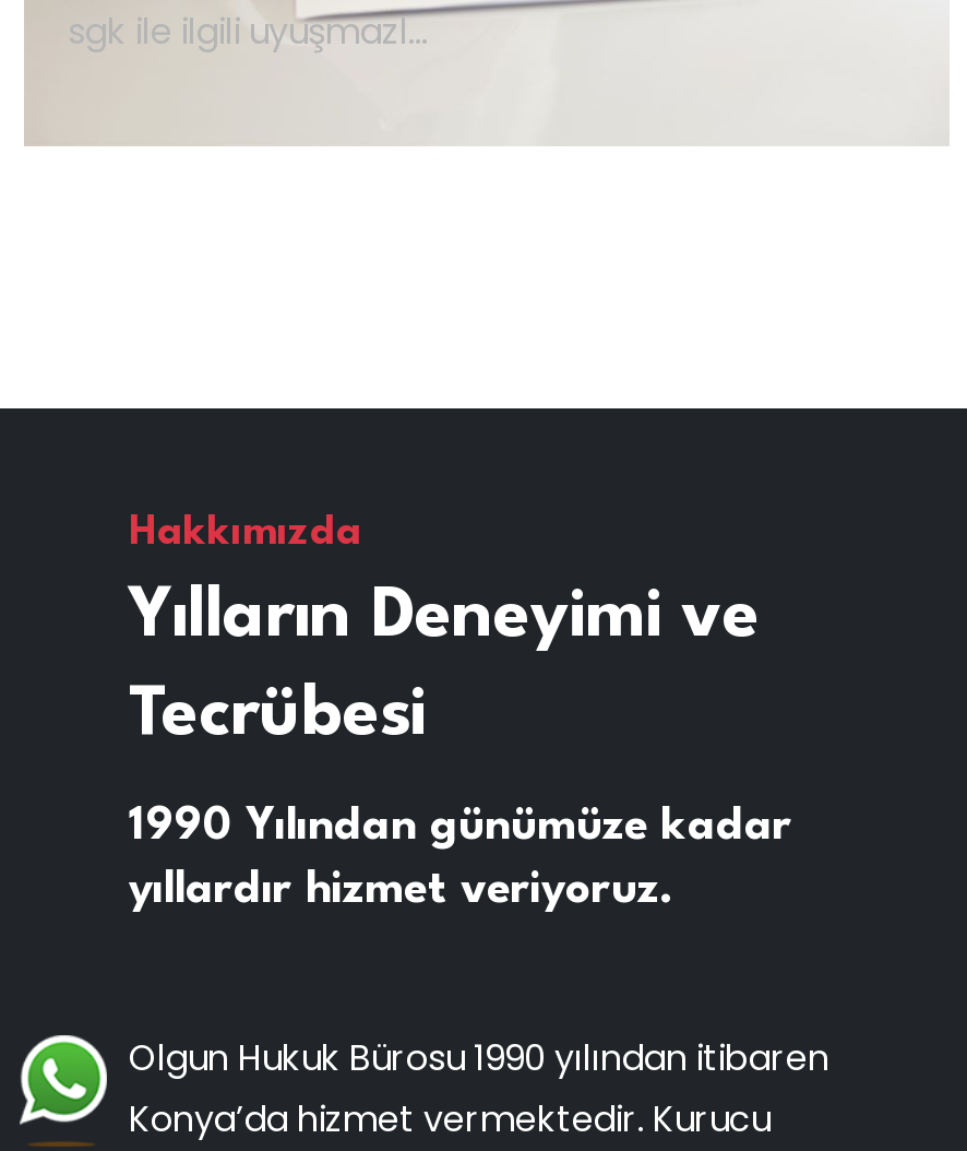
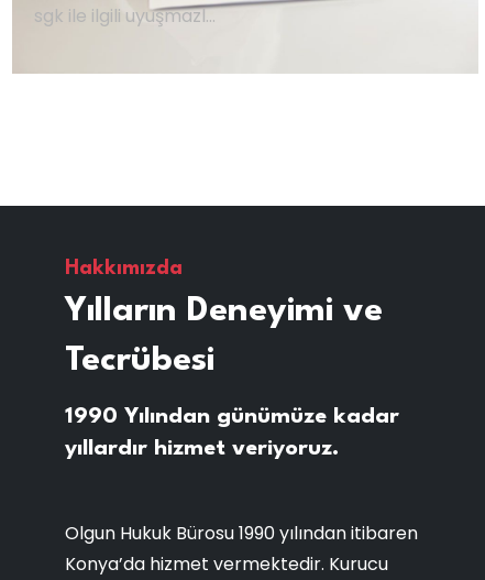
- [image]
